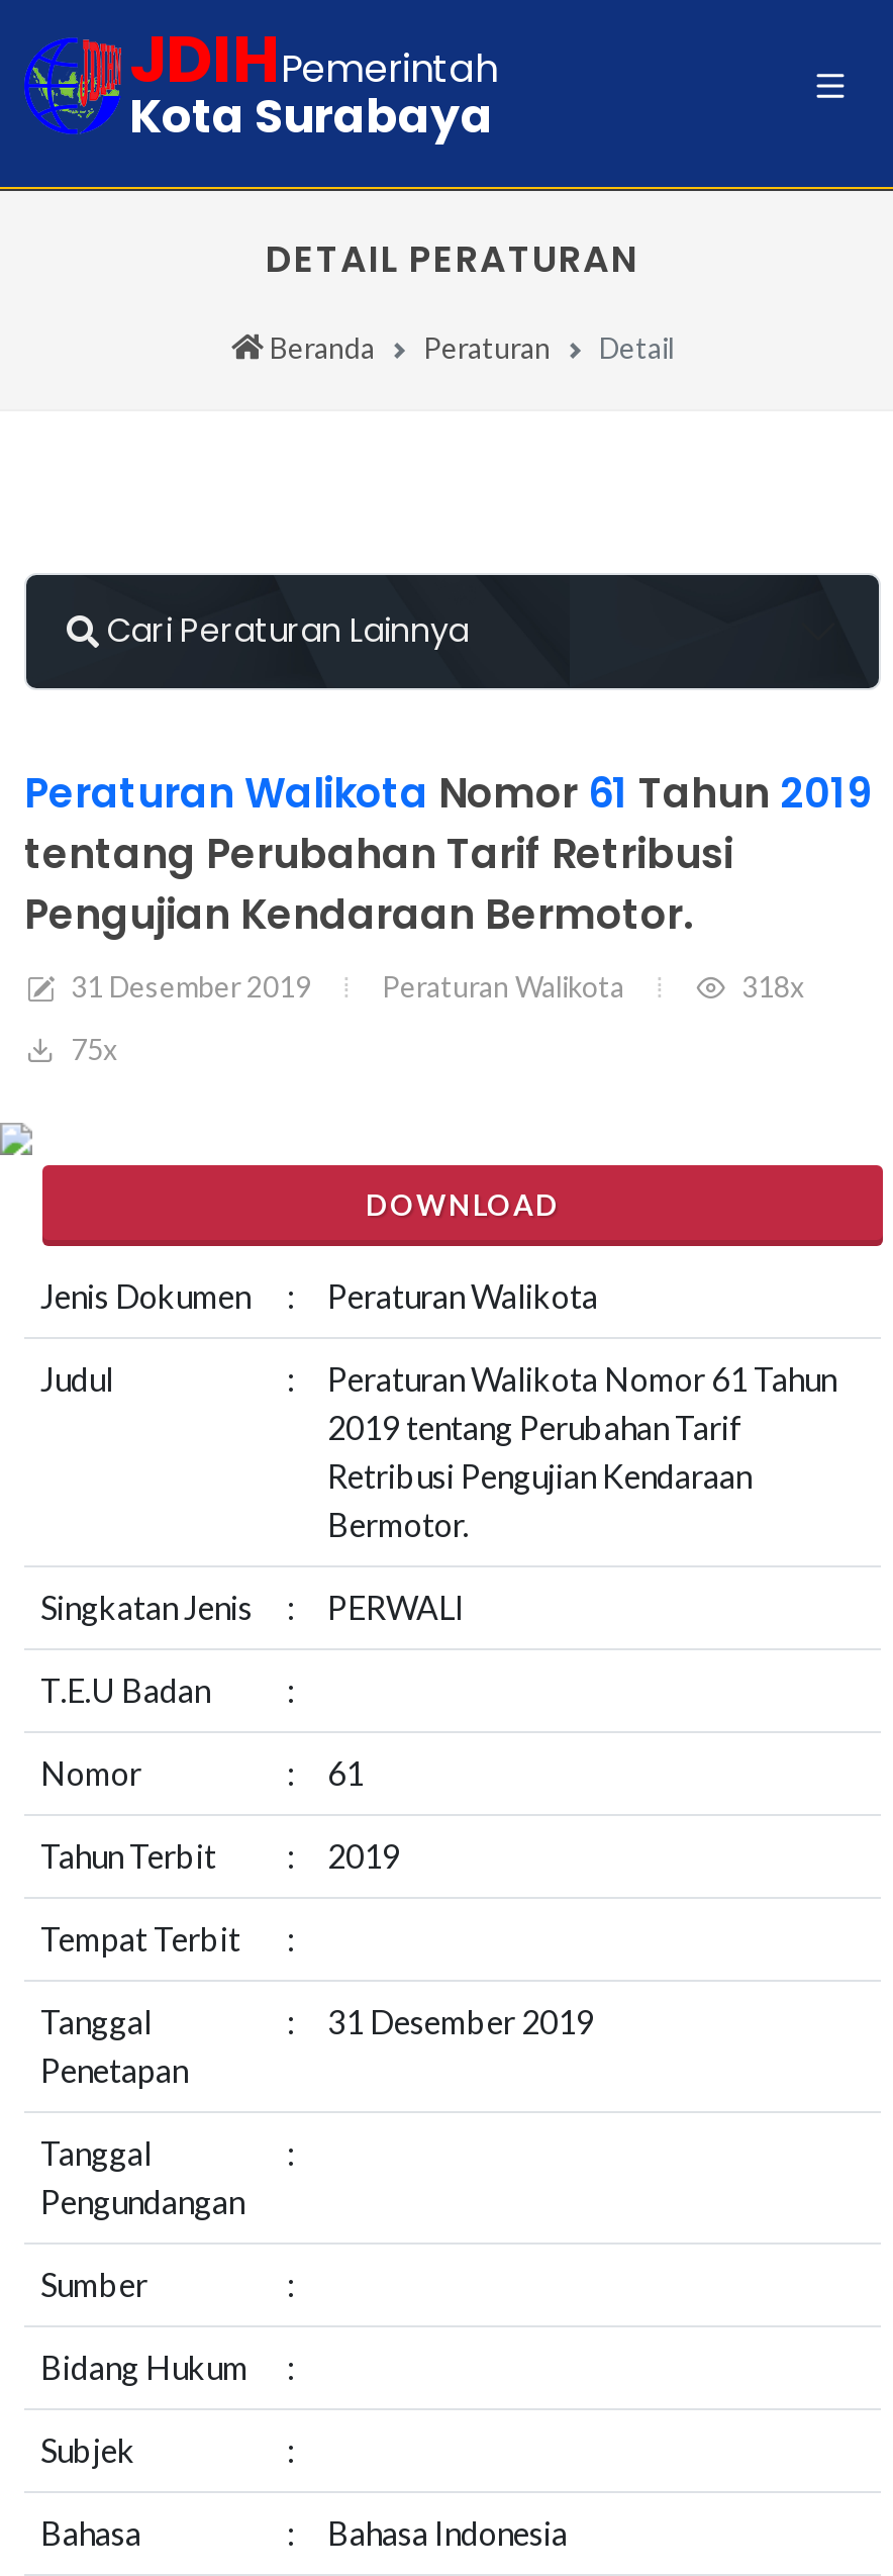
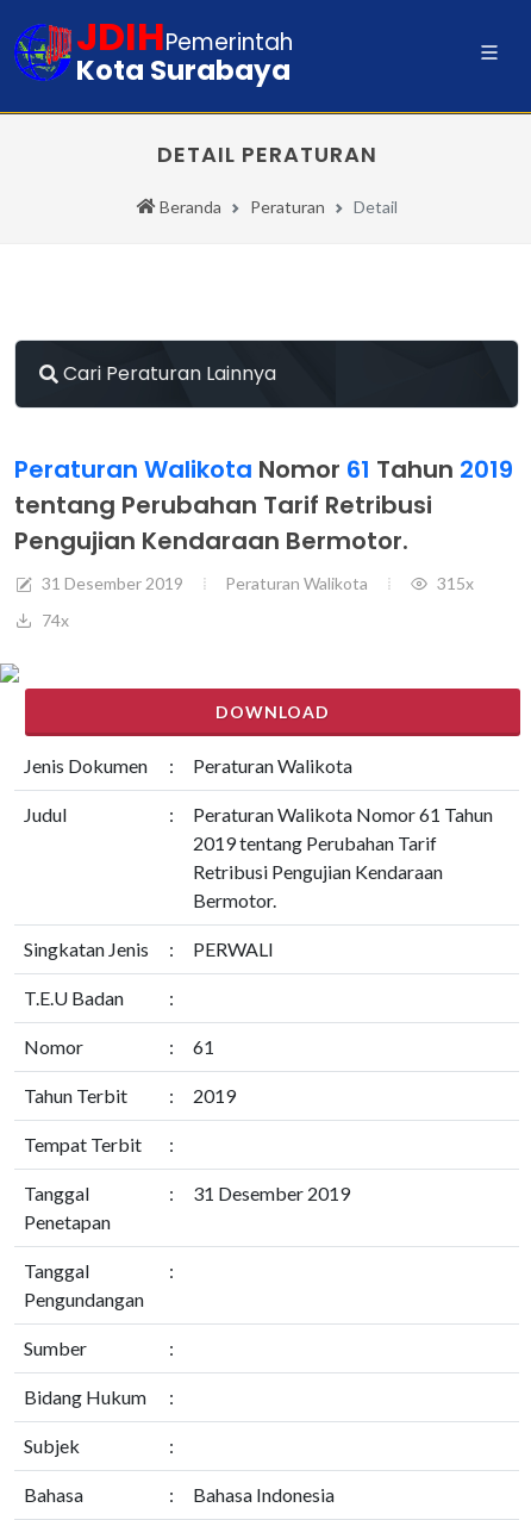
- 318x
+ 315x

- 75x
+ 74x
